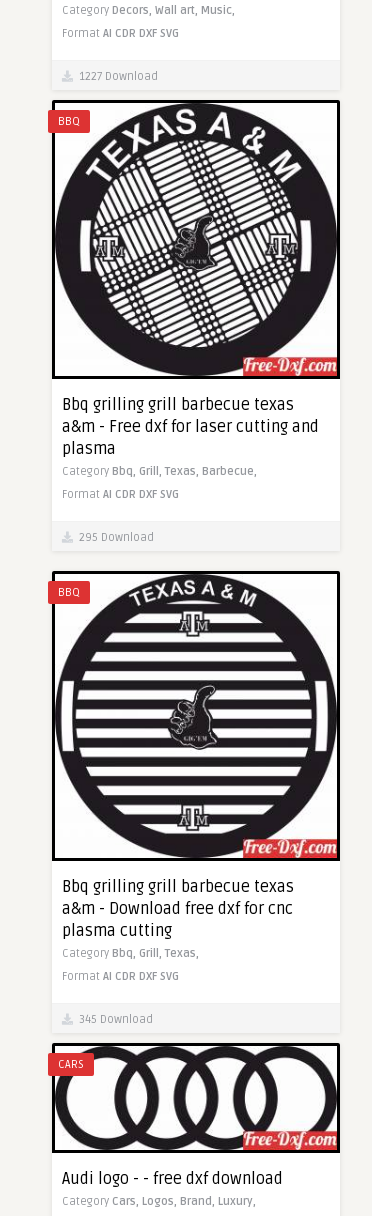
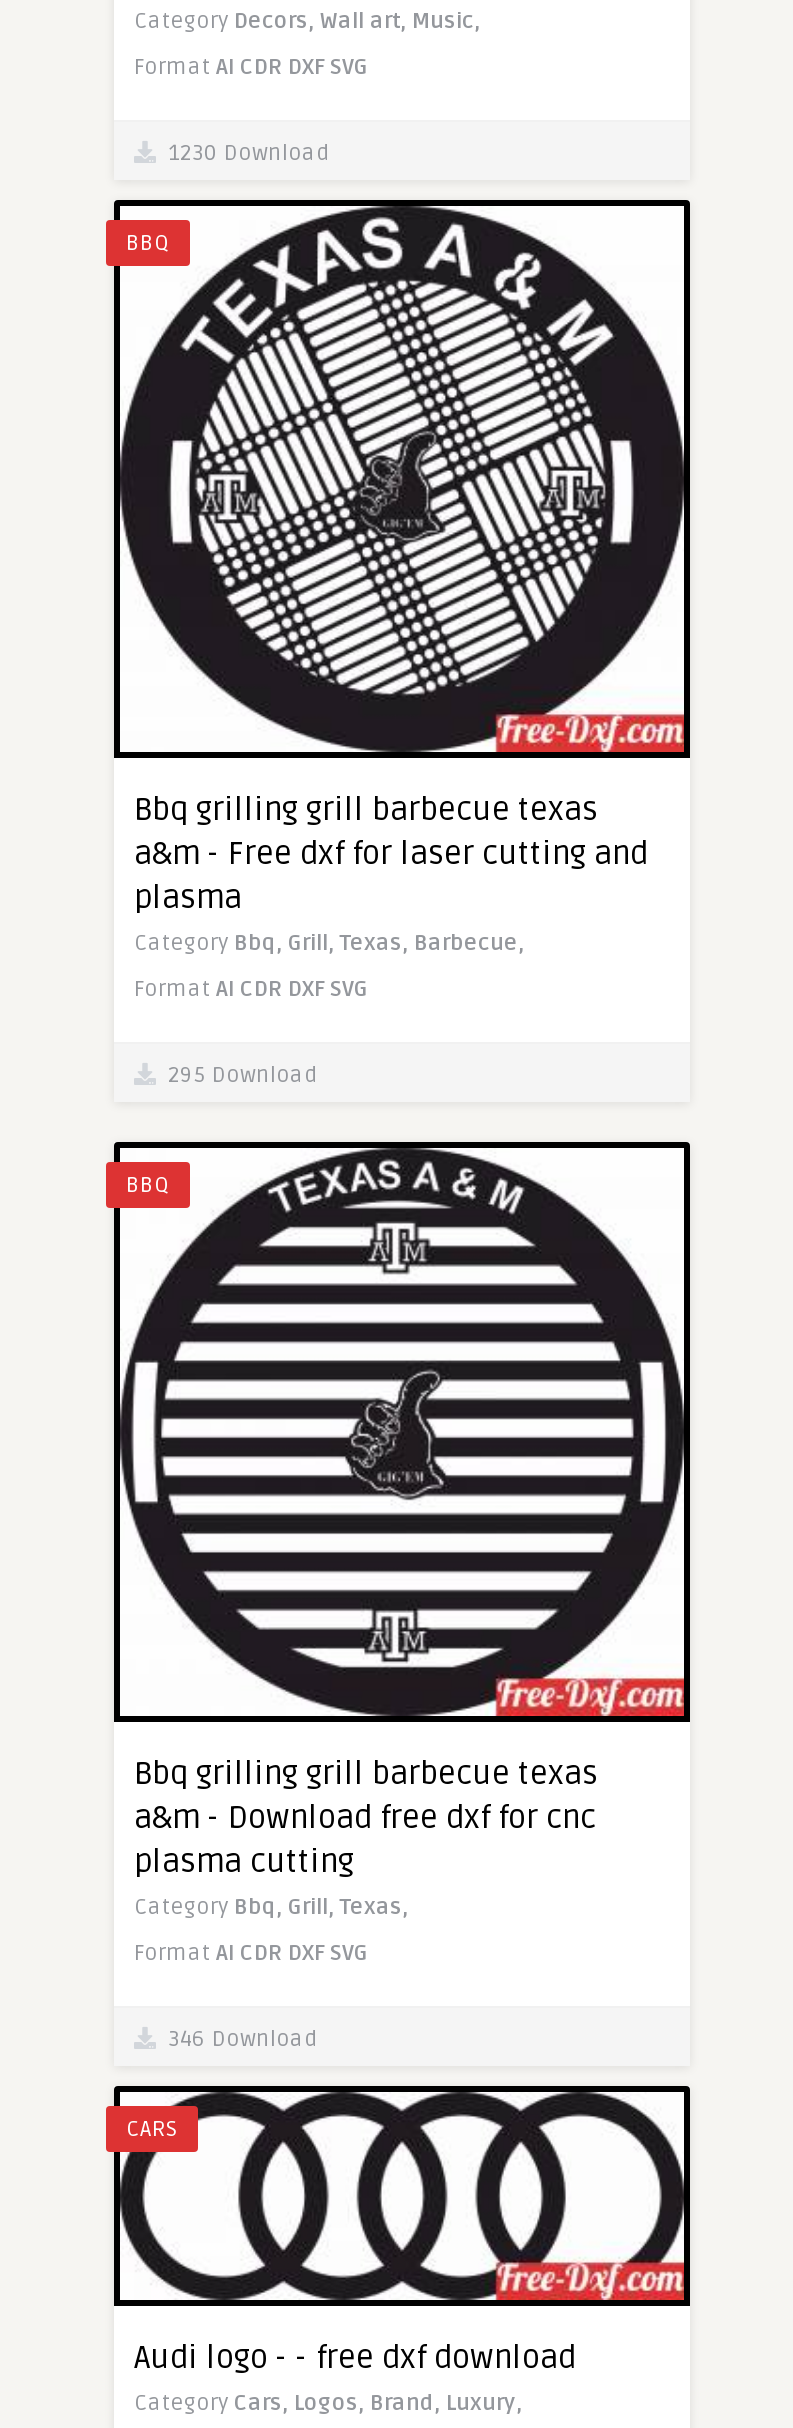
- 1227 Download
+ 1230 Download

- 345 Download
+ 346 Download
